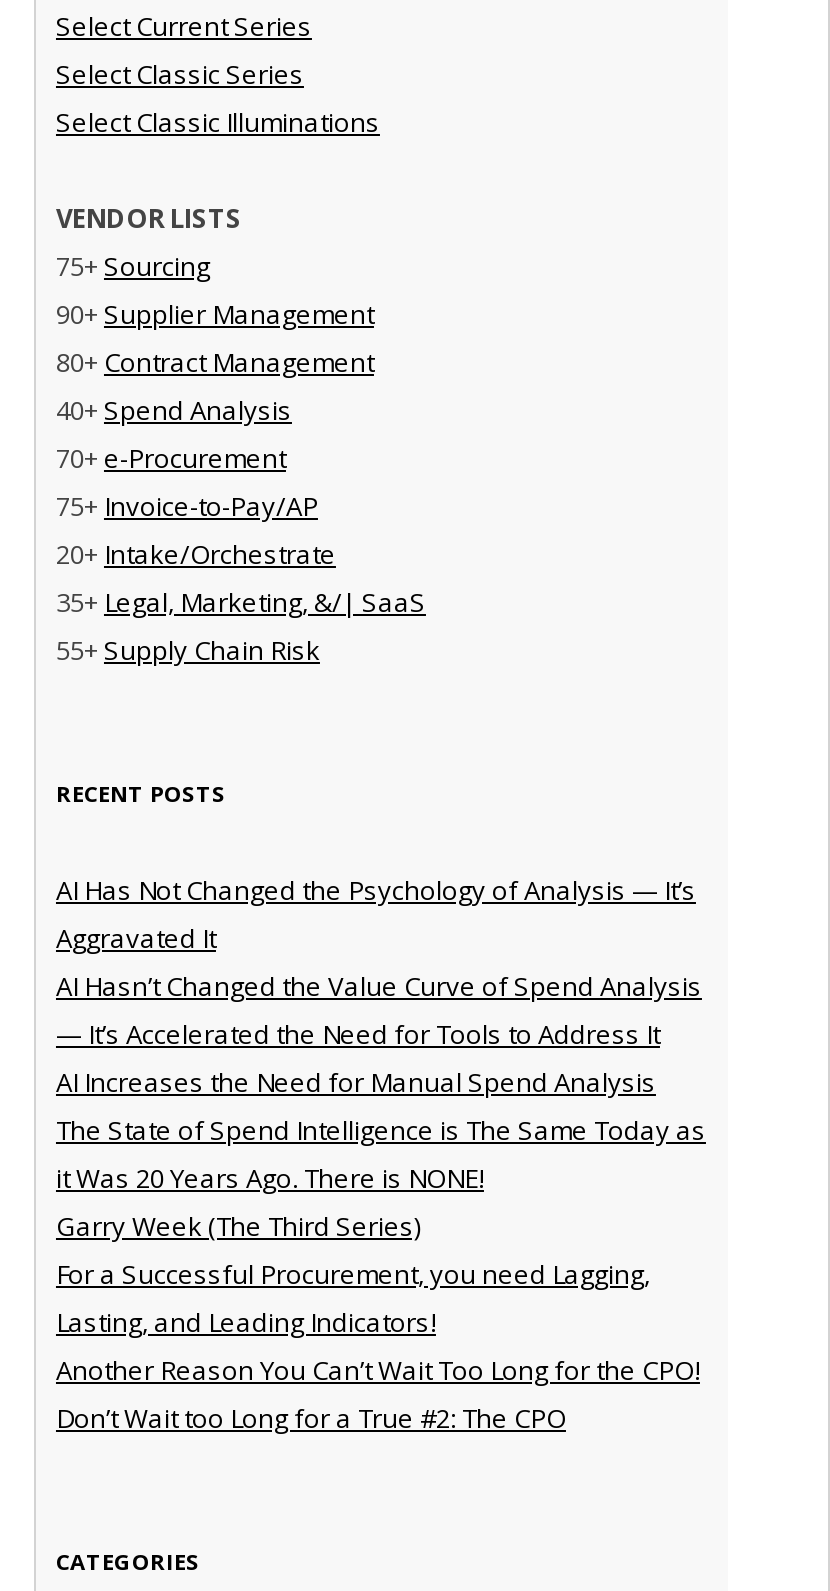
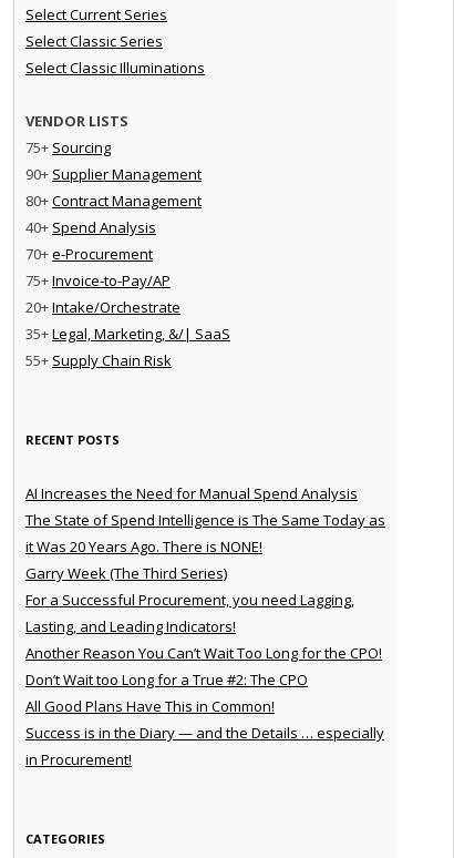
- AI Has Not Changed the Psychology of Analysis — It’s
- Aggravated It
- AI Hasn’t Changed the Value Curve of Spend Analysis
- — It’s Accelerated the Need for Tools to Address It

moved up: AI Increases the Need for Manual Spend Analysis | The State of Spend Intelligence is The Same Today as | it Was 20 Years Ago. There is NONE! | Garry Week (The Third Series) | For a Successful Procurement, you need Lagging, | Lasting, and Leading Indicators! | Another Reason You Can’t Wait Too Long for the CPO! | Don’t Wait too Long for a True #2: The CPO

+ All Good Plans Have This in Common!
+ Success is in the Diary — and the Details … especially
+ in Procurement!
